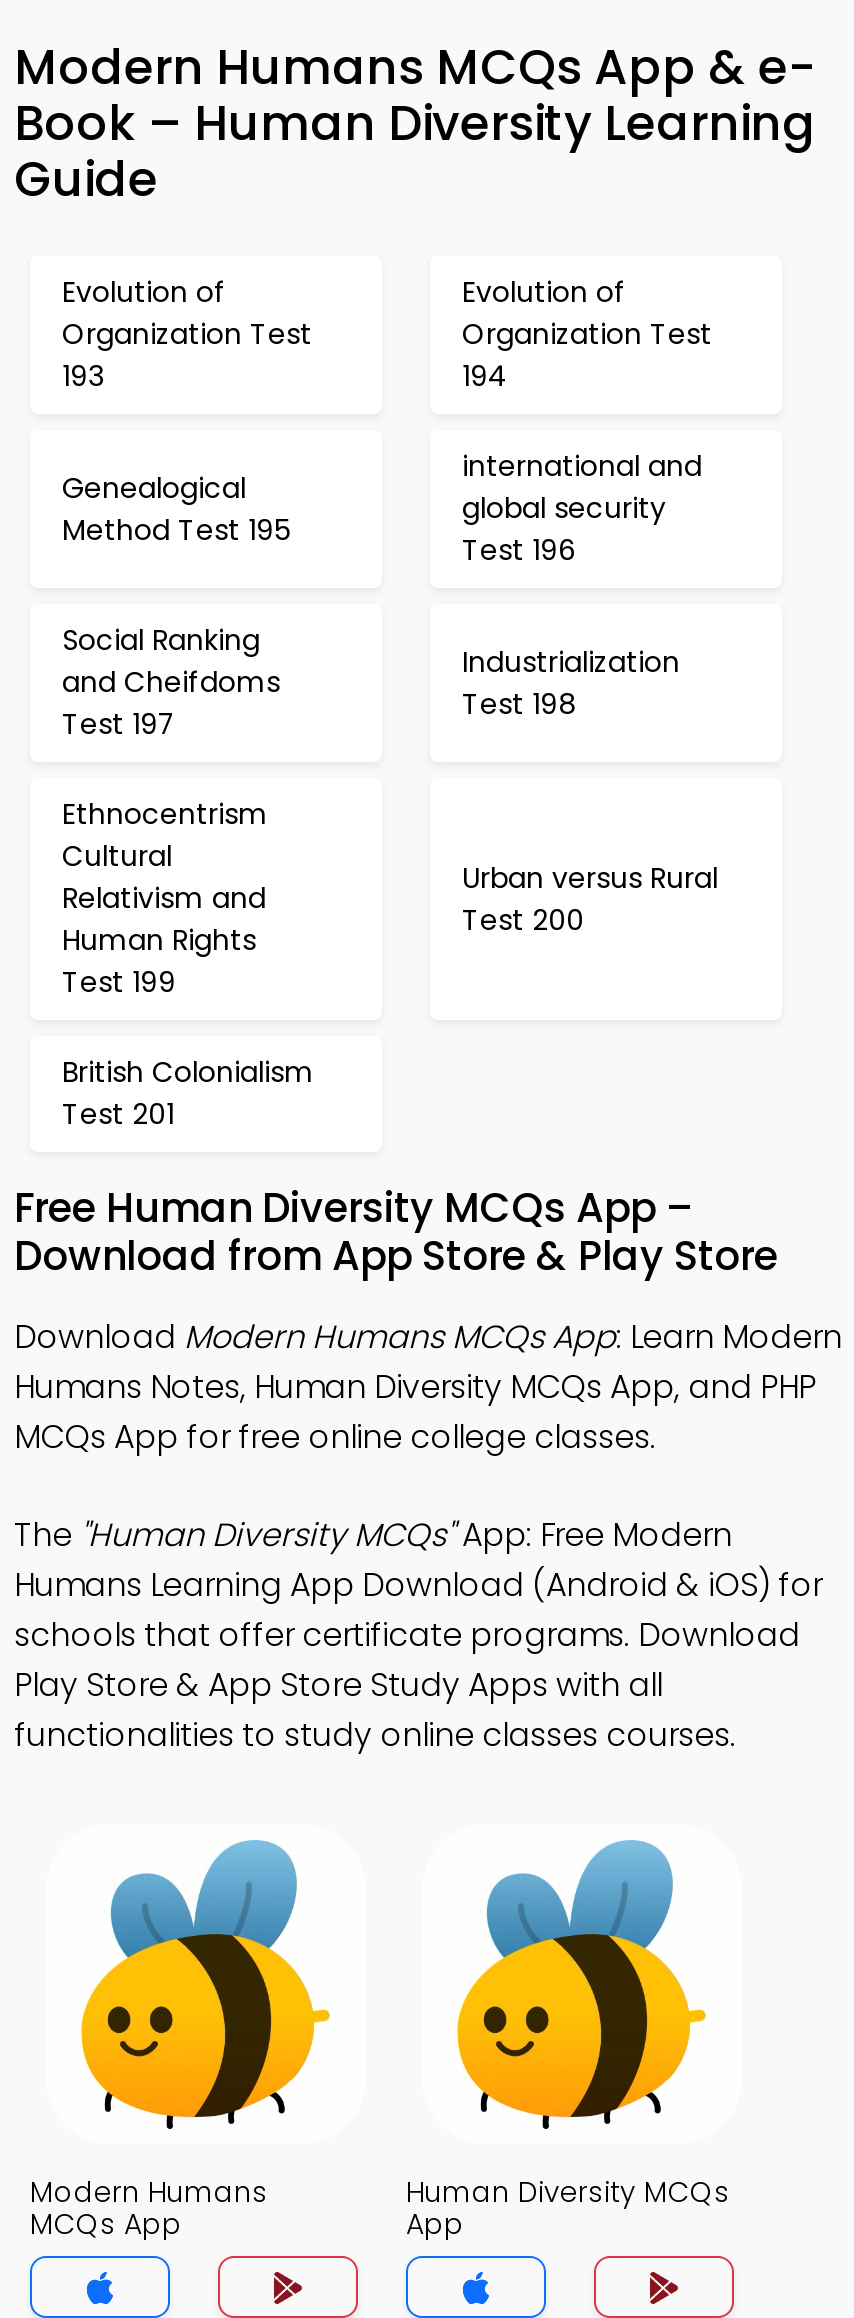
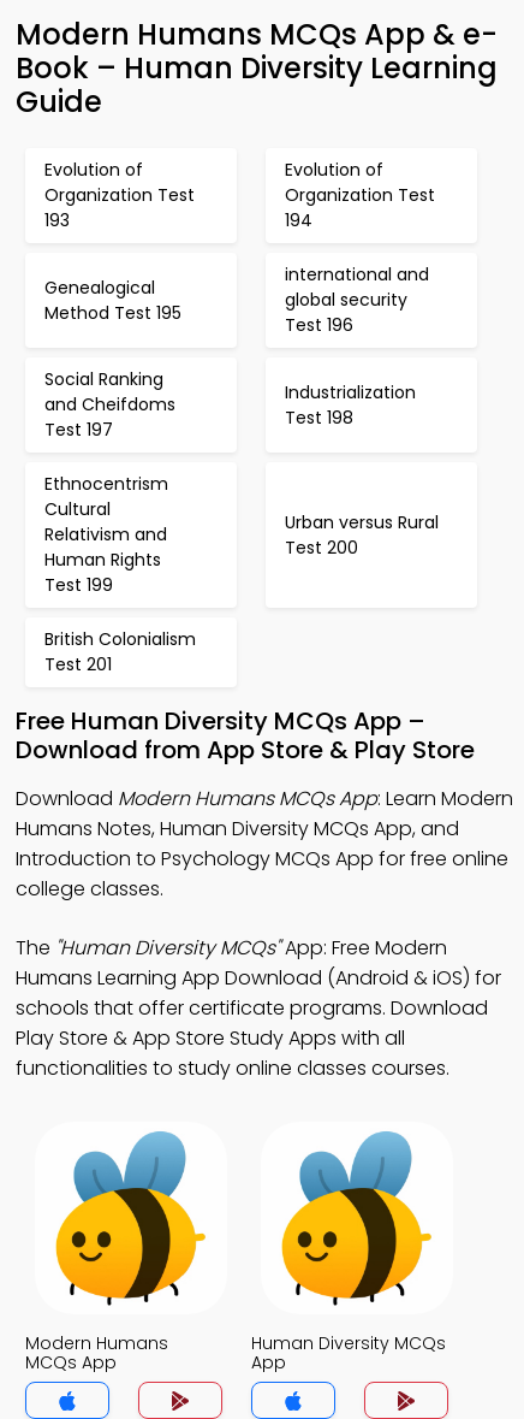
- Humans Notes, Human Diversity MCQs App, and PHP
- MCQs App for free online college classes.
+ Humans Notes, Human Diversity MCQs App, and
+ Introduction to Psychology MCQs App for free online
+ college classes.
